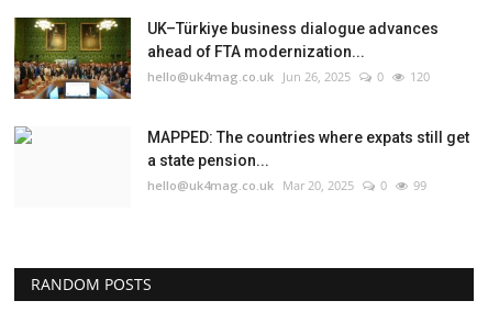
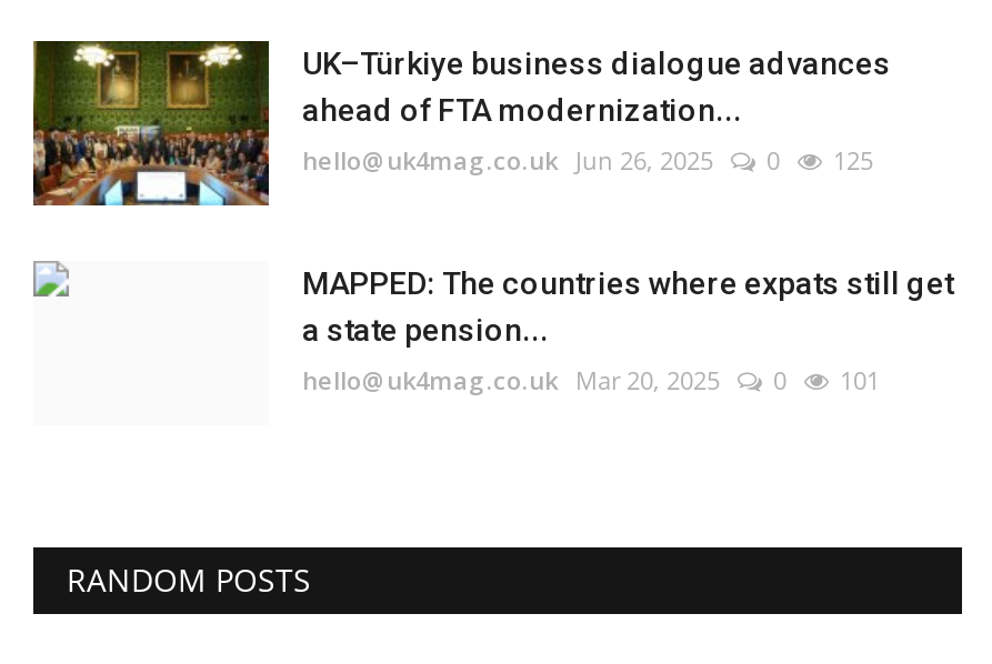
- hello@uk4mag.co.uk Jun 26, 2025 0 120
+ hello@uk4mag.co.uk Jun 26, 2025 0 125

- hello@uk4mag.co.uk Mar 20, 2025 0 99
+ hello@uk4mag.co.uk Mar 20, 2025 0 101
